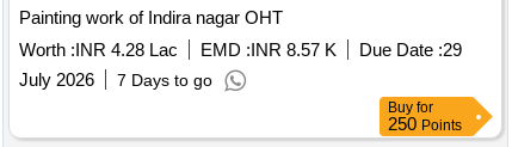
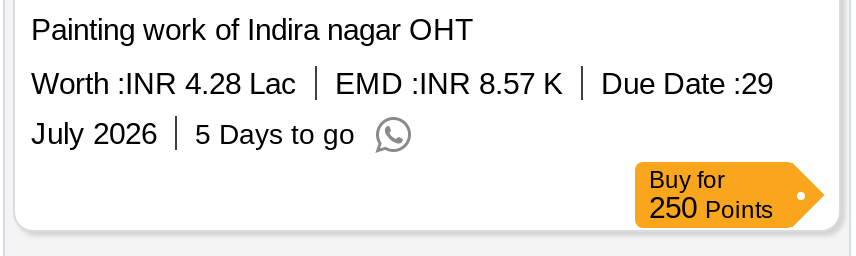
- July 2026 7 Days to go
+ July 2026 5 Days to go
